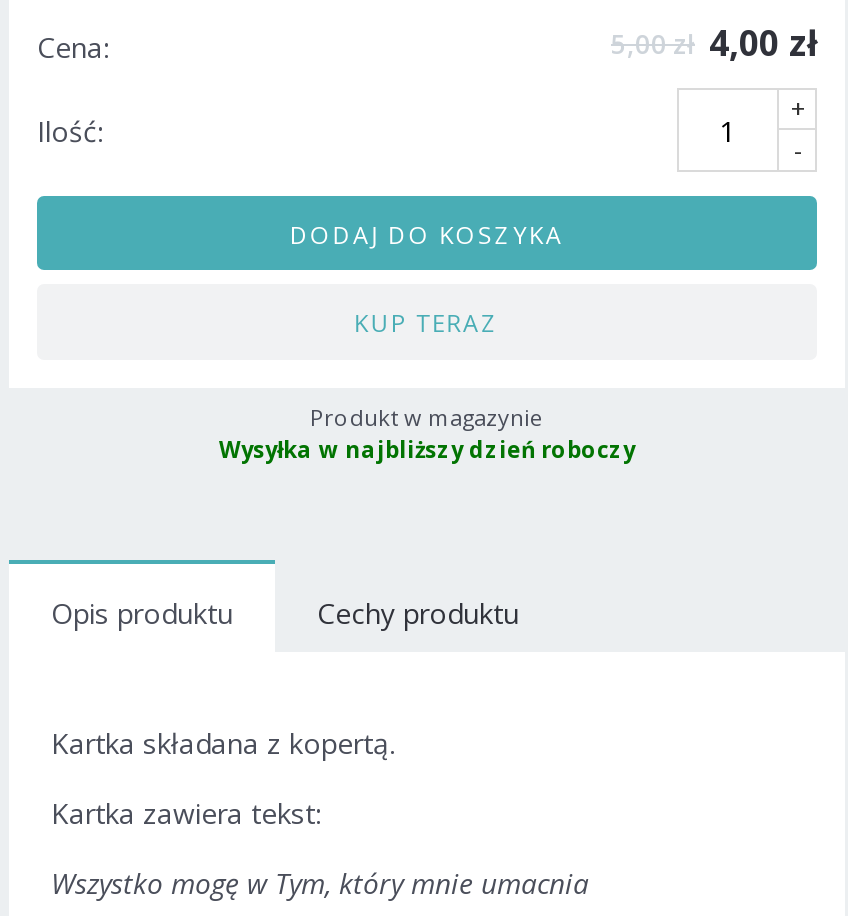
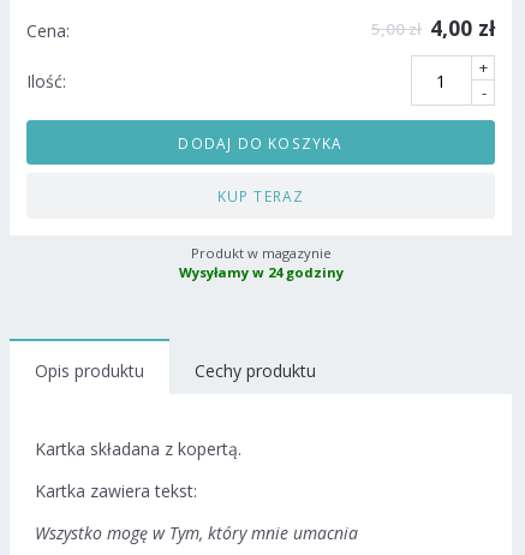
- Wysyłka w najbliższy dzień roboczy
+ Wysyłamy w 24 godziny
